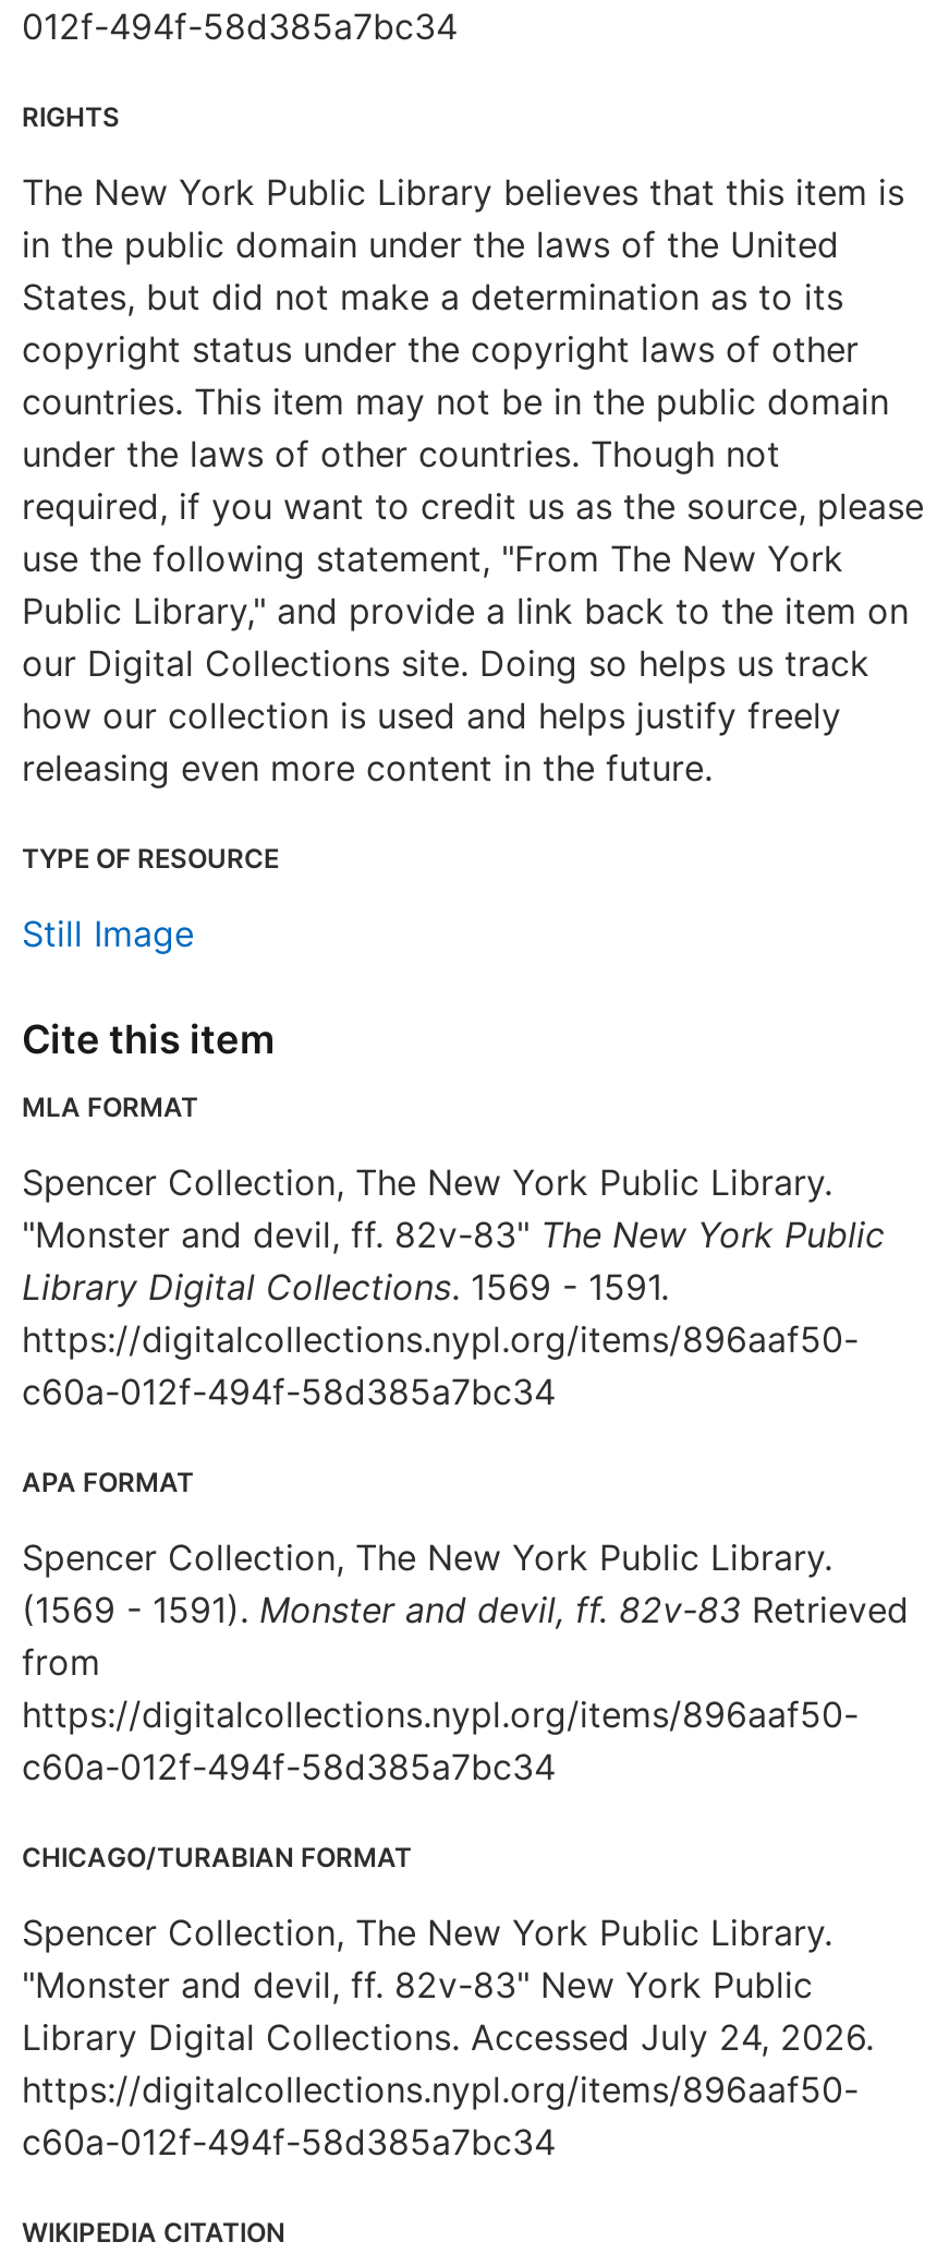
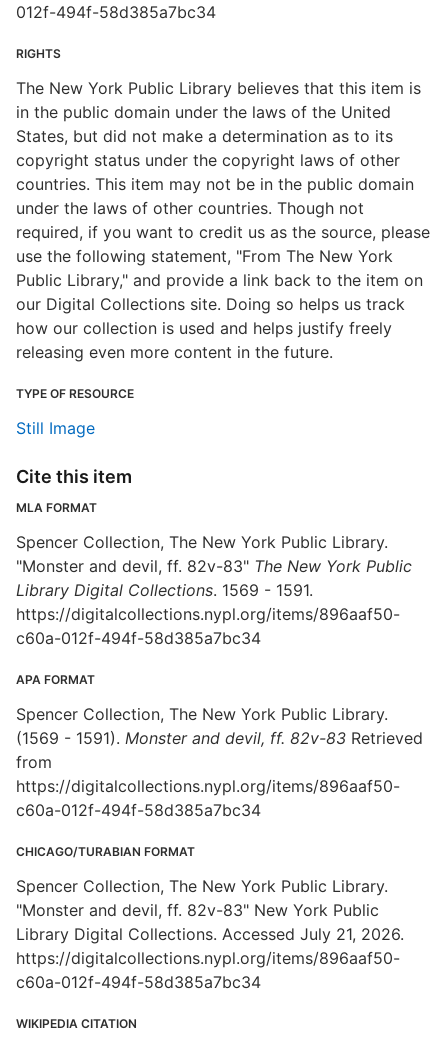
- Library Digital Collections. Accessed July 24, 2026.
+ Library Digital Collections. Accessed July 21, 2026.
